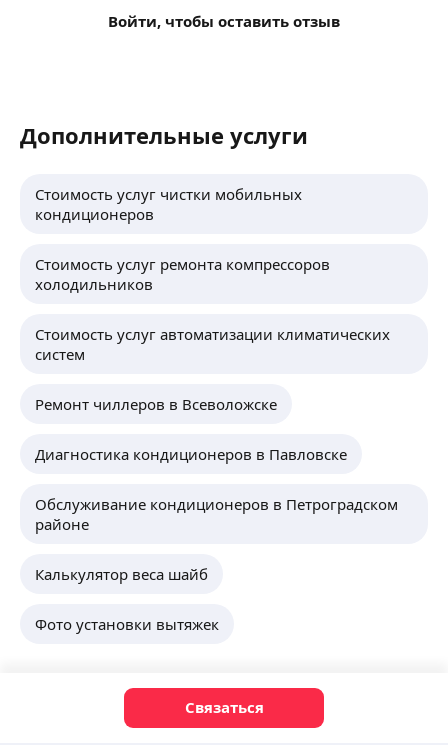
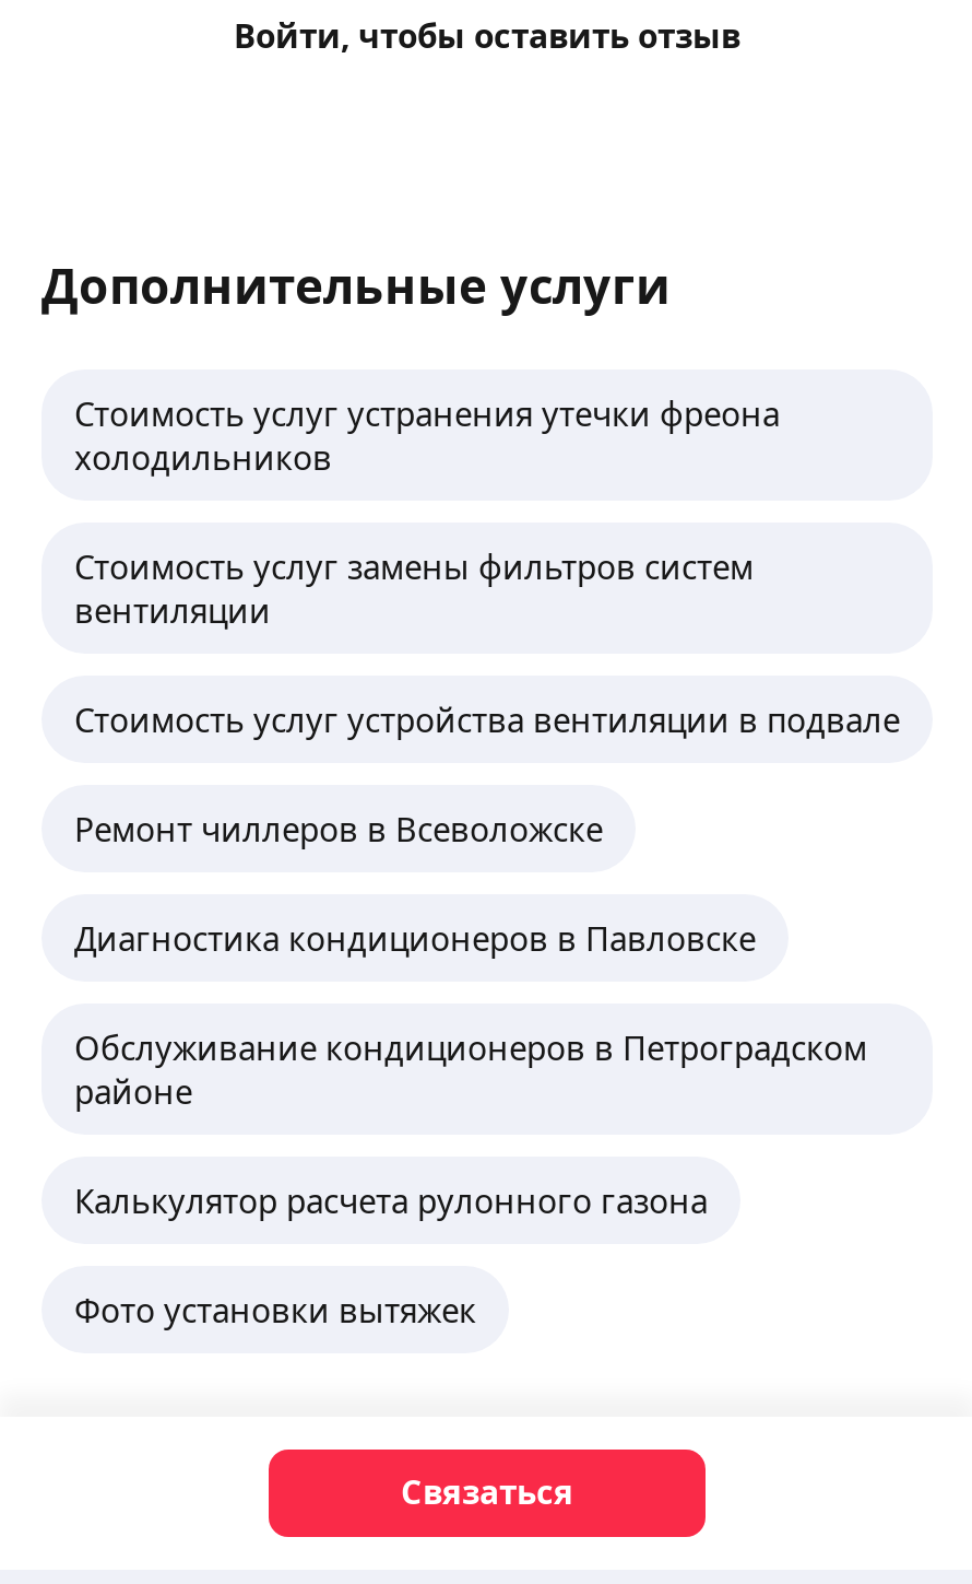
- Стоимость услуг чистки мобильных
- кондиционеров
- Стоимость услуг ремонта компрессоров
+ Стоимость услуг устранения утечки фреона

moved up: холодильников

- Стоимость услуг автоматизации климатических
- систем
+ Стоимость услуг замены фильтров систем
+ вентиляции
+ Стоимость услуг устройства вентиляции в подвале

- Калькулятор веса шайб
+ Калькулятор расчета рулонного газона
